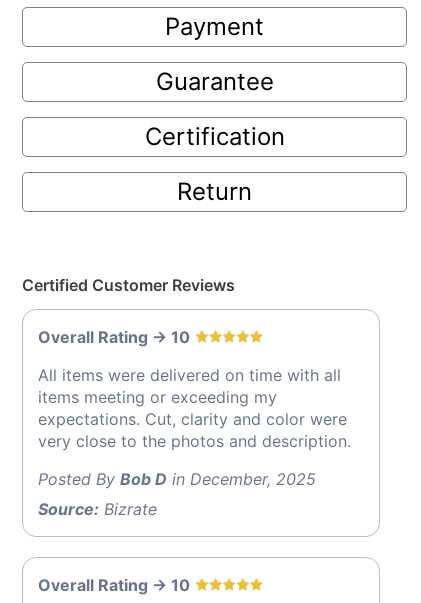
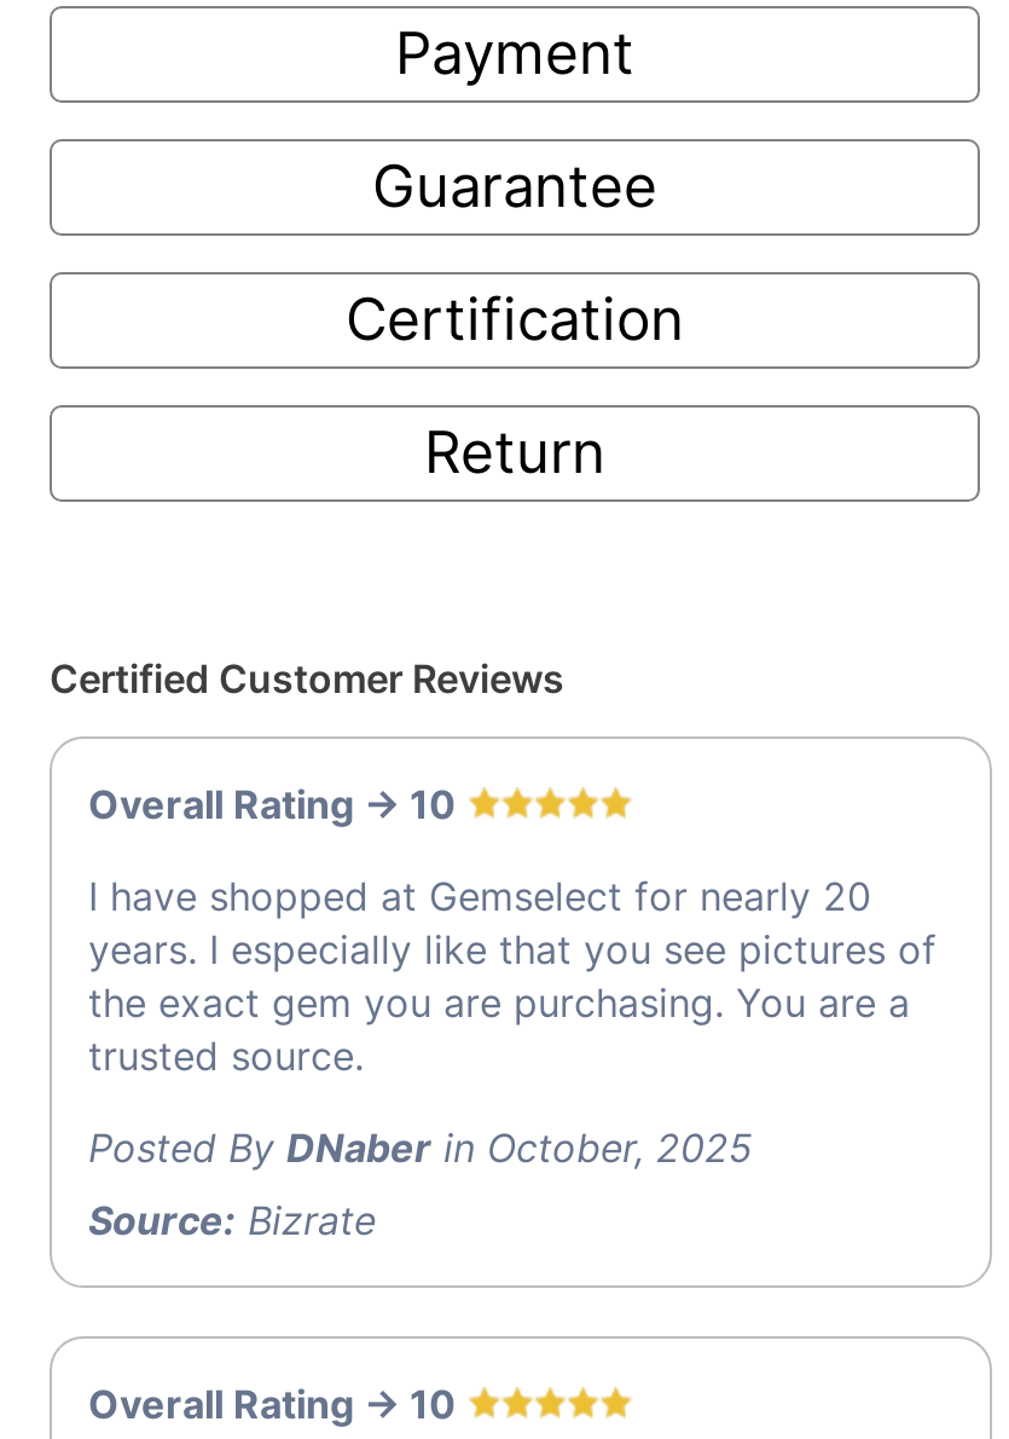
- All items were delivered on time with all
- items meeting or exceeding my
- expectations. Cut, clarity and color were
- very close to the photos and description.
+ I have shopped at Gemselect for nearly 20
+ years. I especially like that you see pictures of
+ the exact gem you are purchasing. You are a
+ trusted source.

- Posted By Bob D in December, 2025
+ Posted By DNaber in October, 2025
